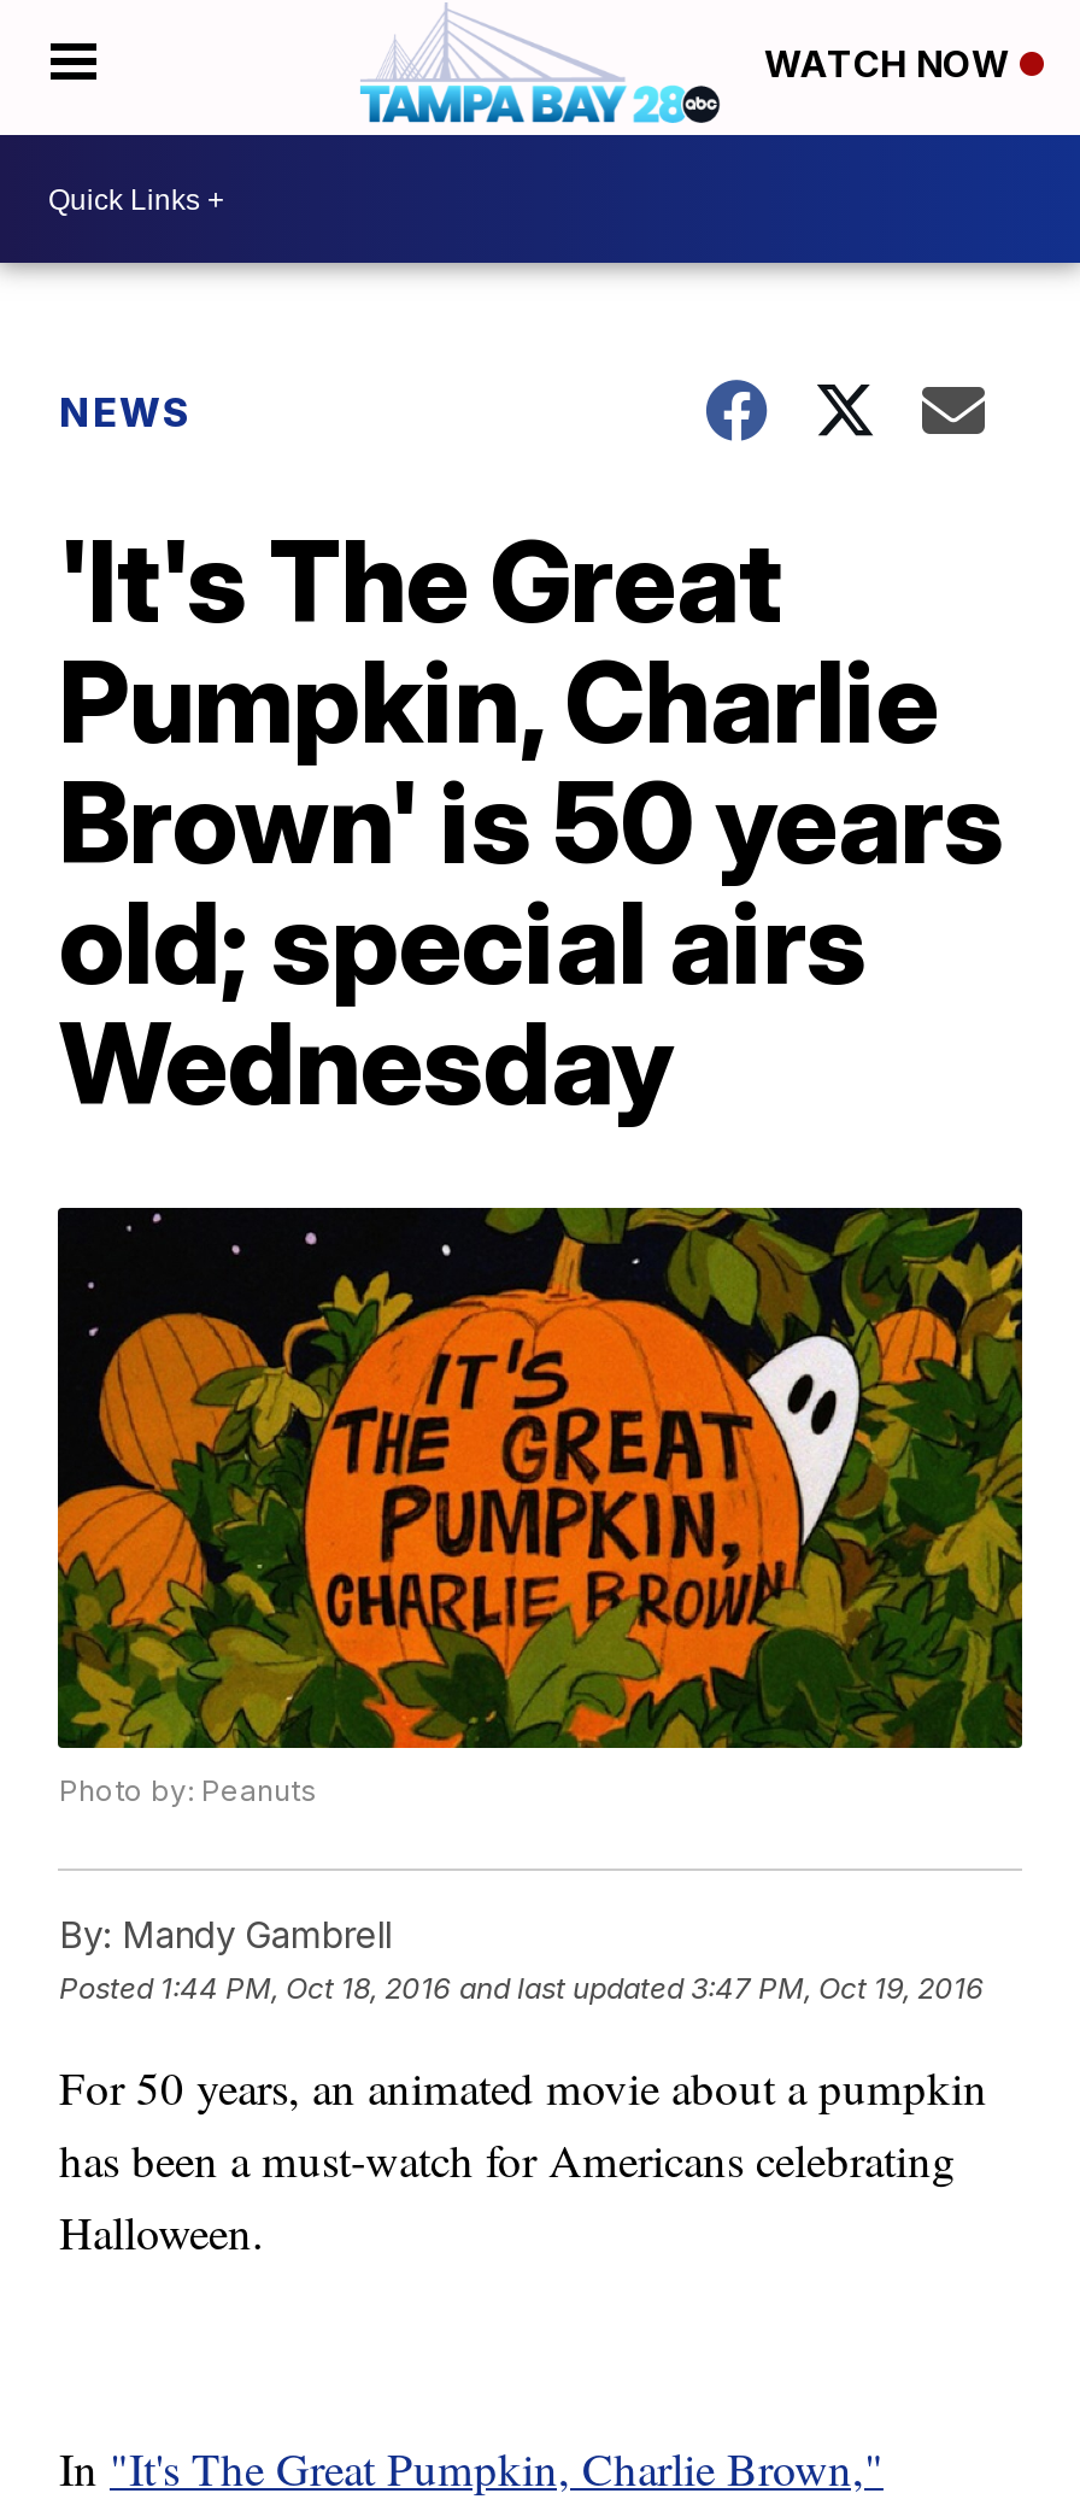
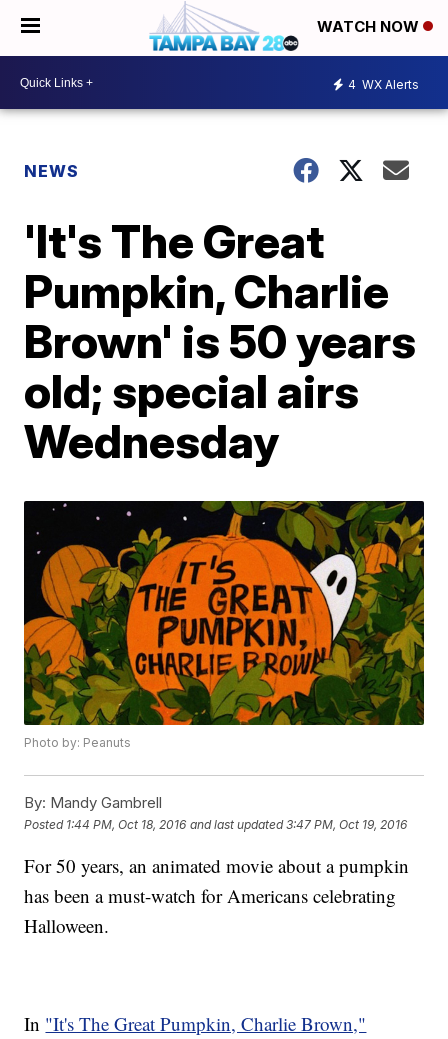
+ 4 WX Alerts
